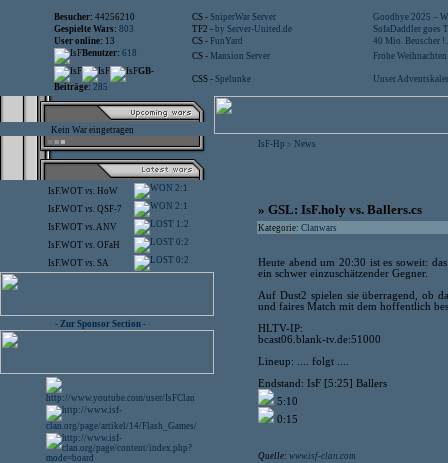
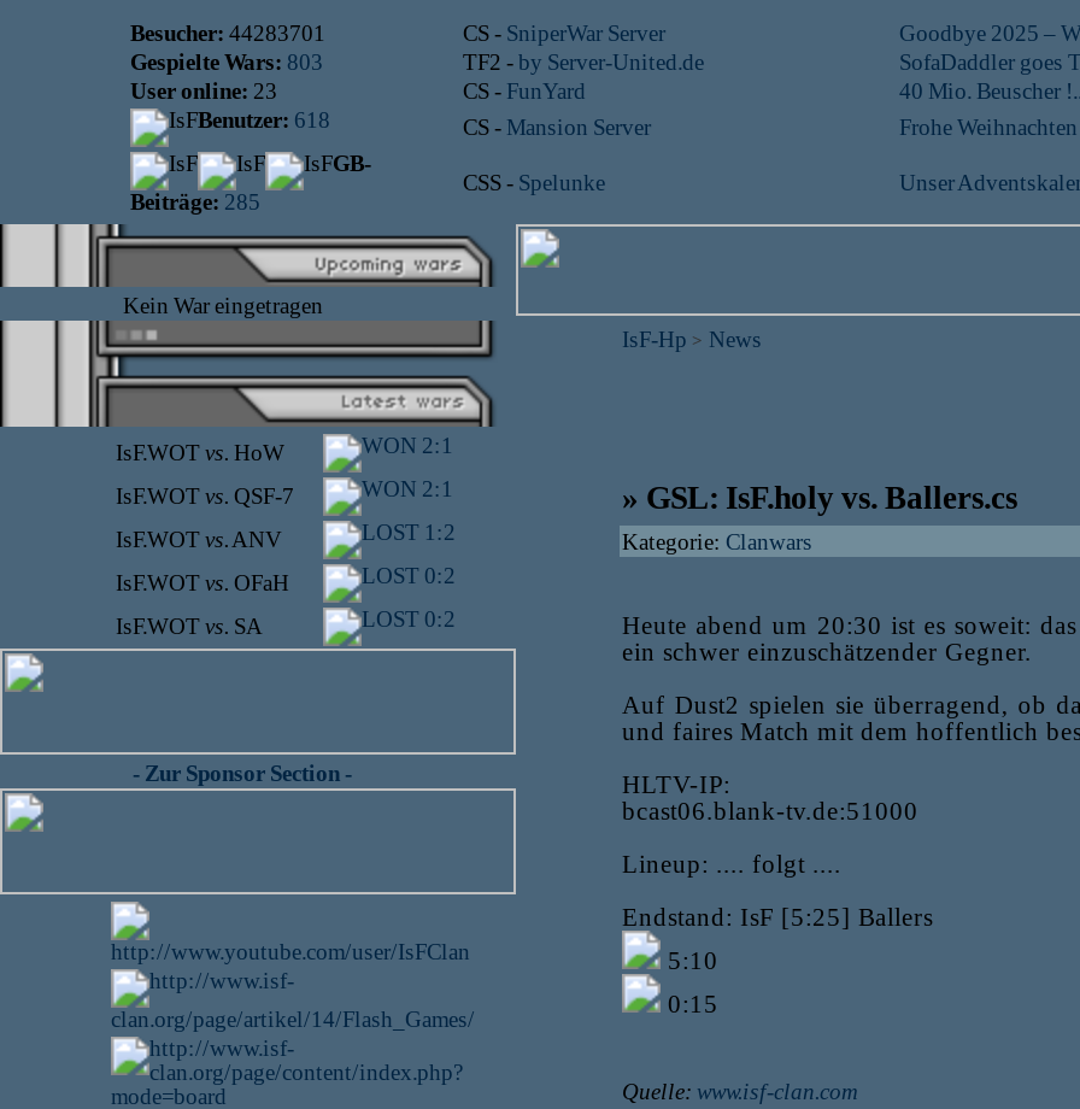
- Besucher: 44256210
+ Besucher: 44283701

- User online: 13
+ User online: 23
